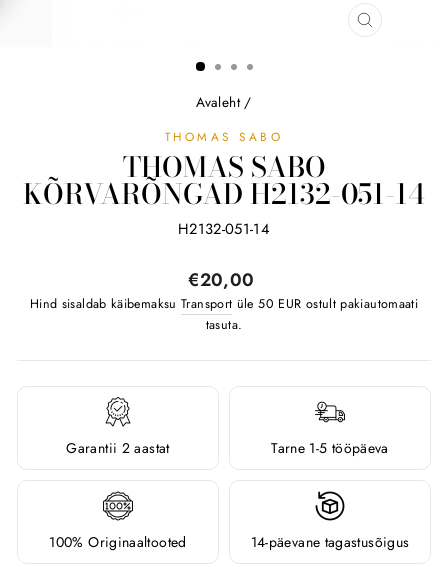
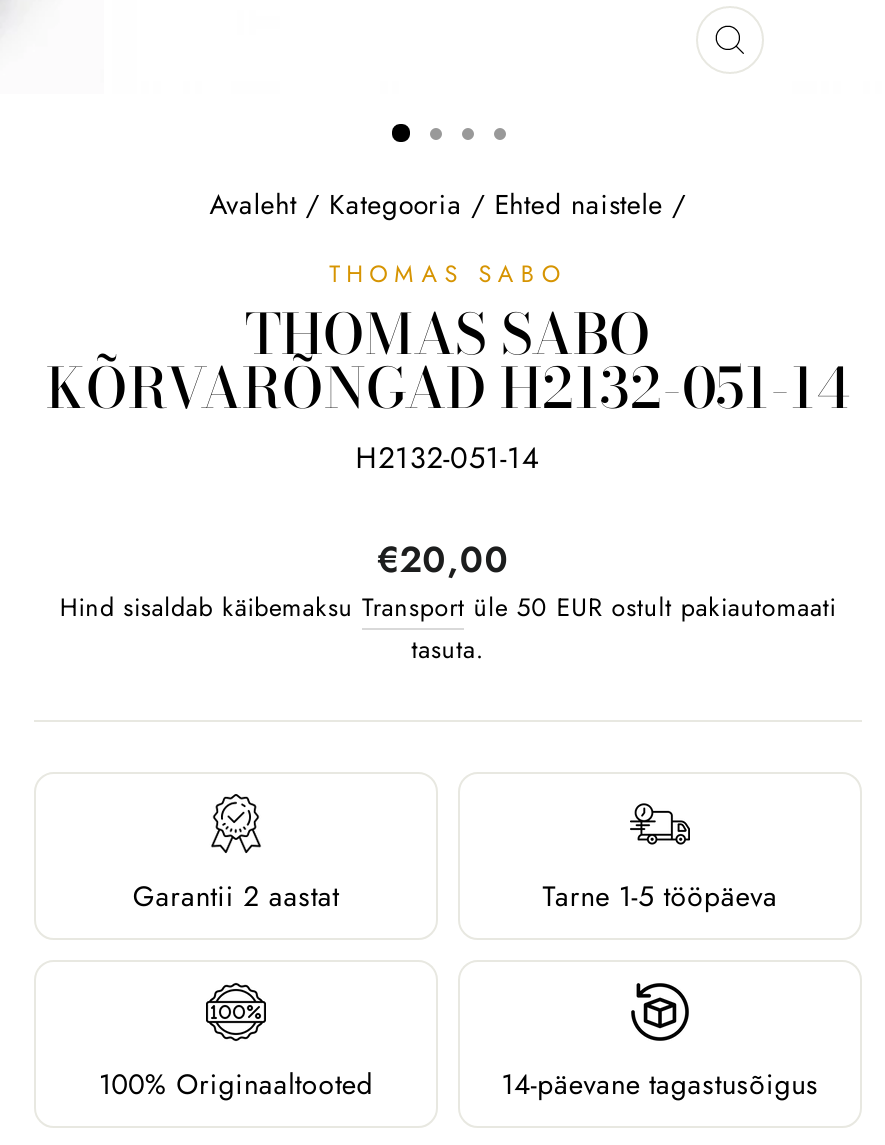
- Avaleht /
+ Avaleht / Kategooria / Ehted naistele /
